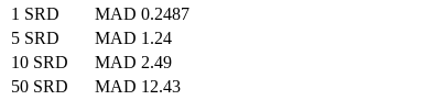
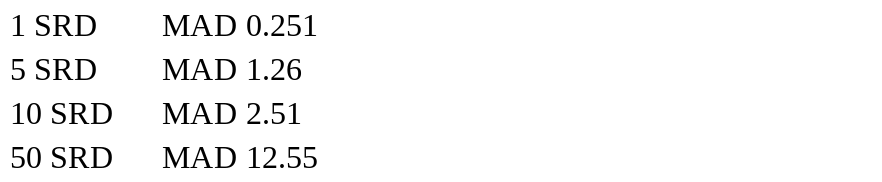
- 1 SRD MAD 0.2487
+ 1 SRD MAD 0.251

- 5 SRD MAD 1.24
+ 5 SRD MAD 1.26

- 10 SRD MAD 2.49
+ 10 SRD MAD 2.51

- 50 SRD MAD 12.43
+ 50 SRD MAD 12.55
